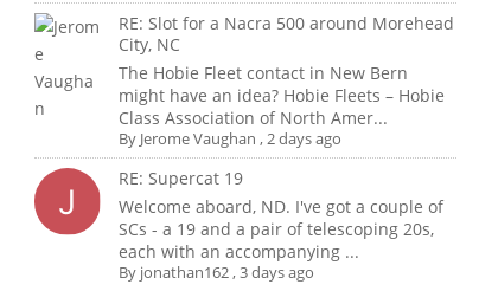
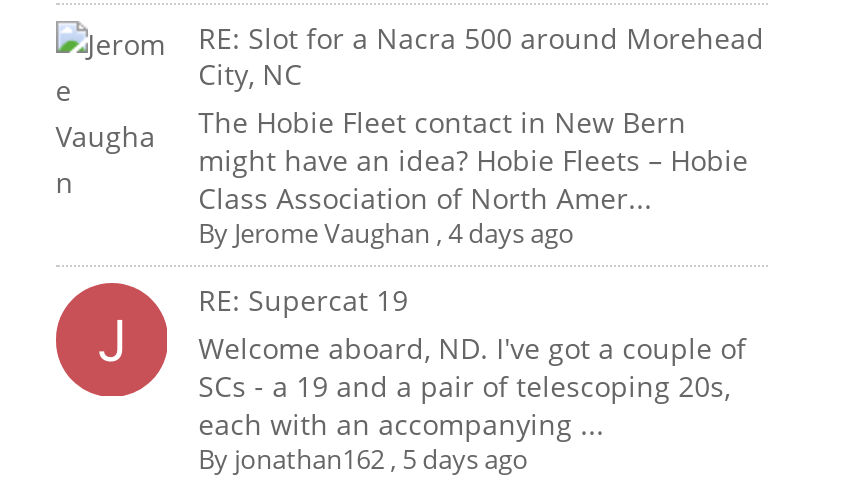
- By Jerome Vaughan, 2 days ago
+ By Jerome Vaughan, 4 days ago

- By jonathan162, 3 days ago
+ By jonathan162, 5 days ago
